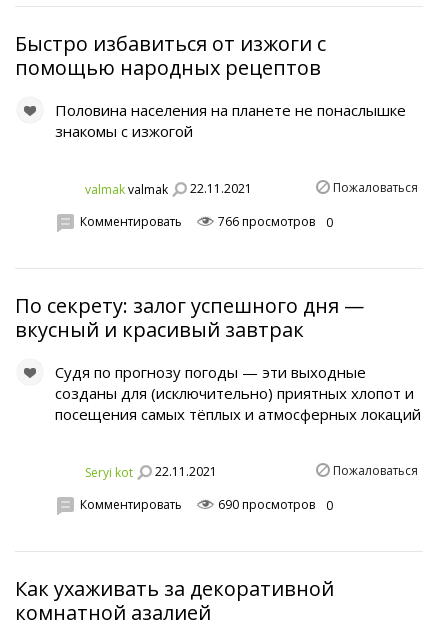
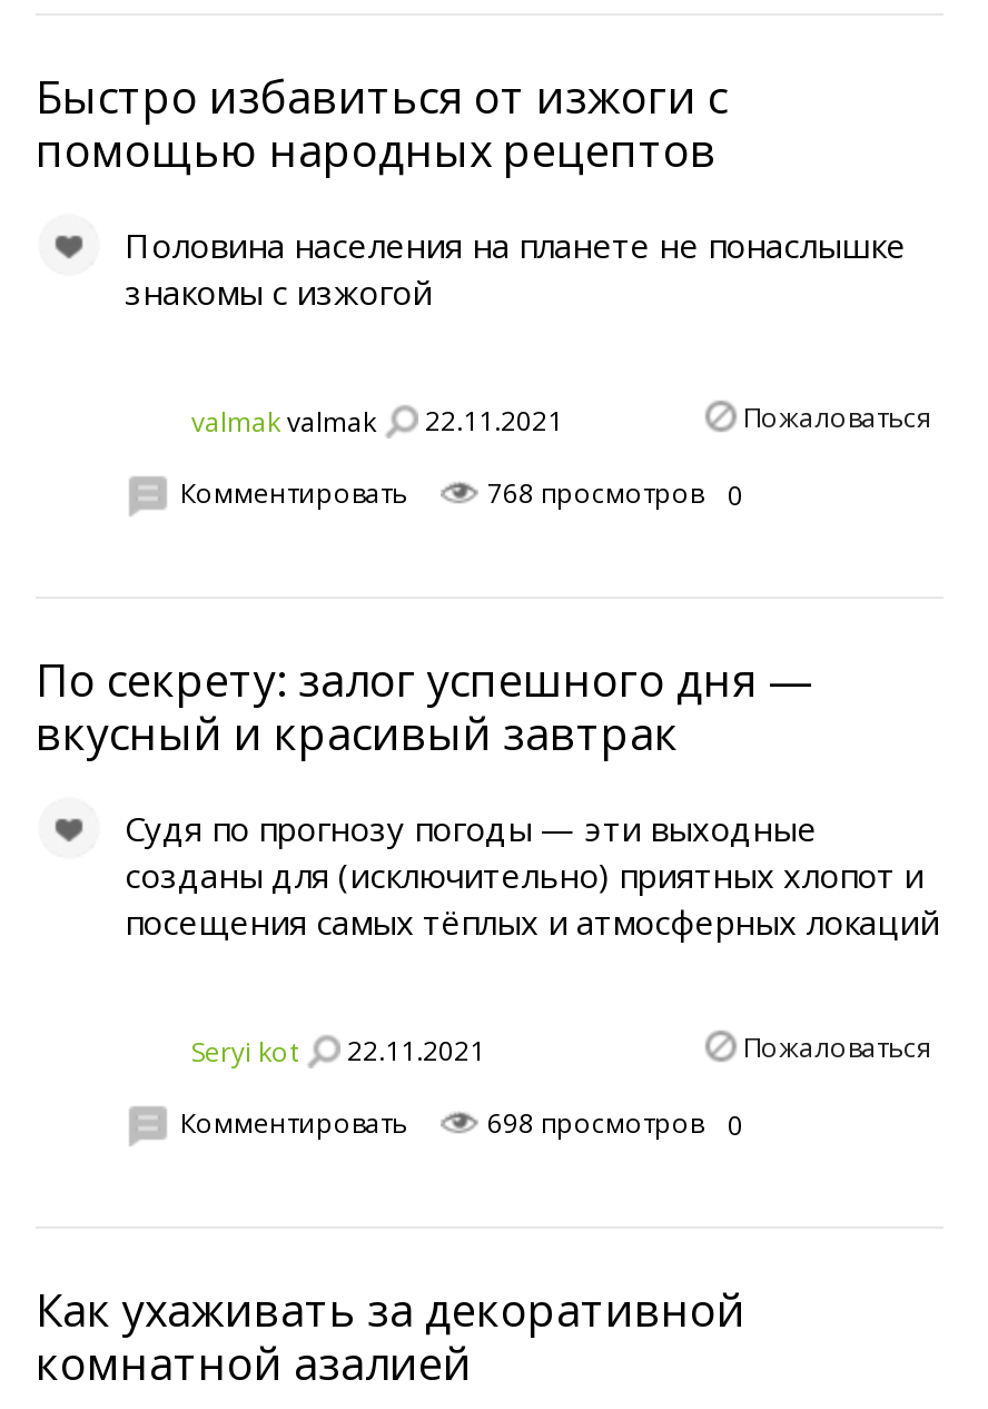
- Комментировать 766 просмотров 0
+ Комментировать 768 просмотров 0

- Комментировать 690 просмотров 0
+ Комментировать 698 просмотров 0
